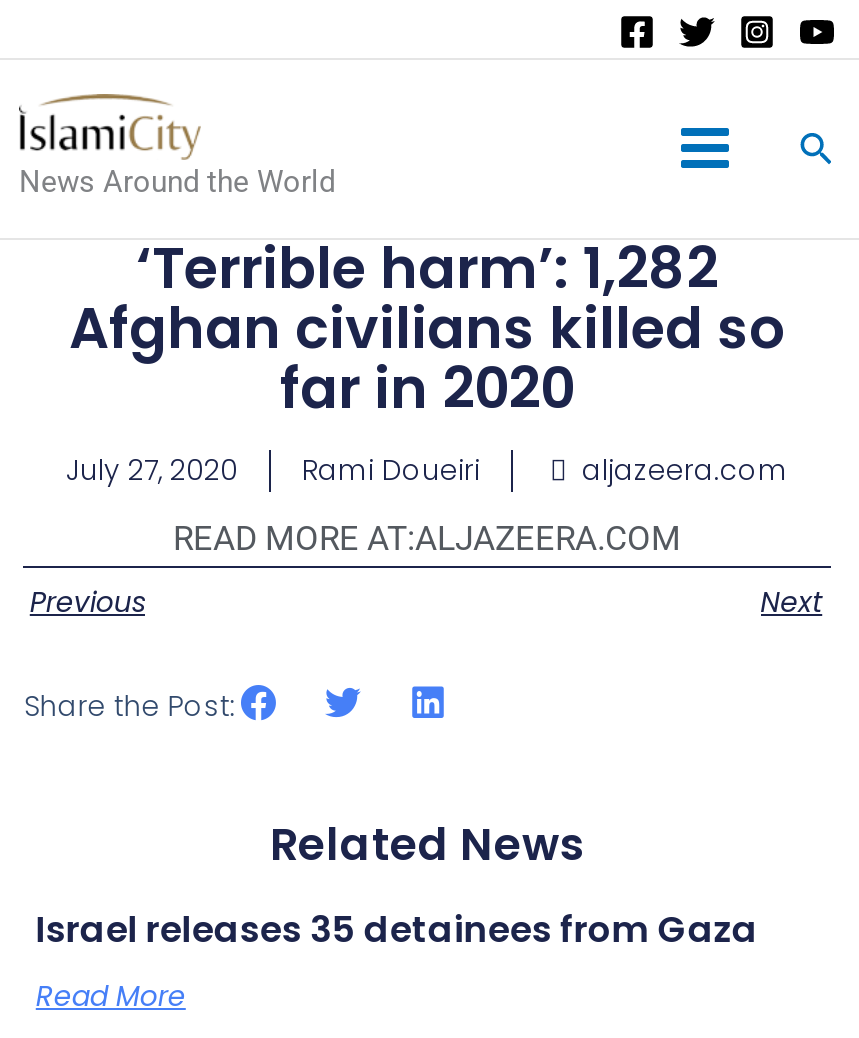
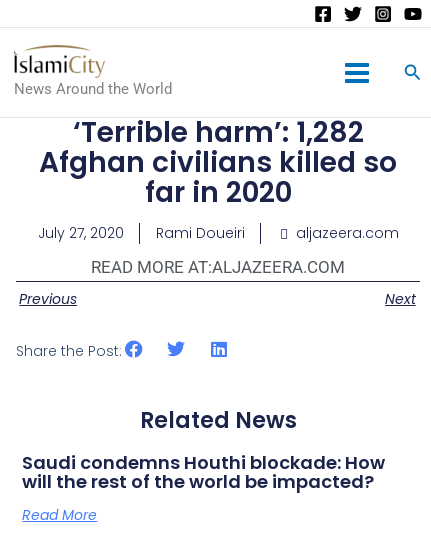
- Israel releases 35 detainees from Gaza
+ Saudi condemns Houthi blockade: How
+ will the rest of the world be impacted?
